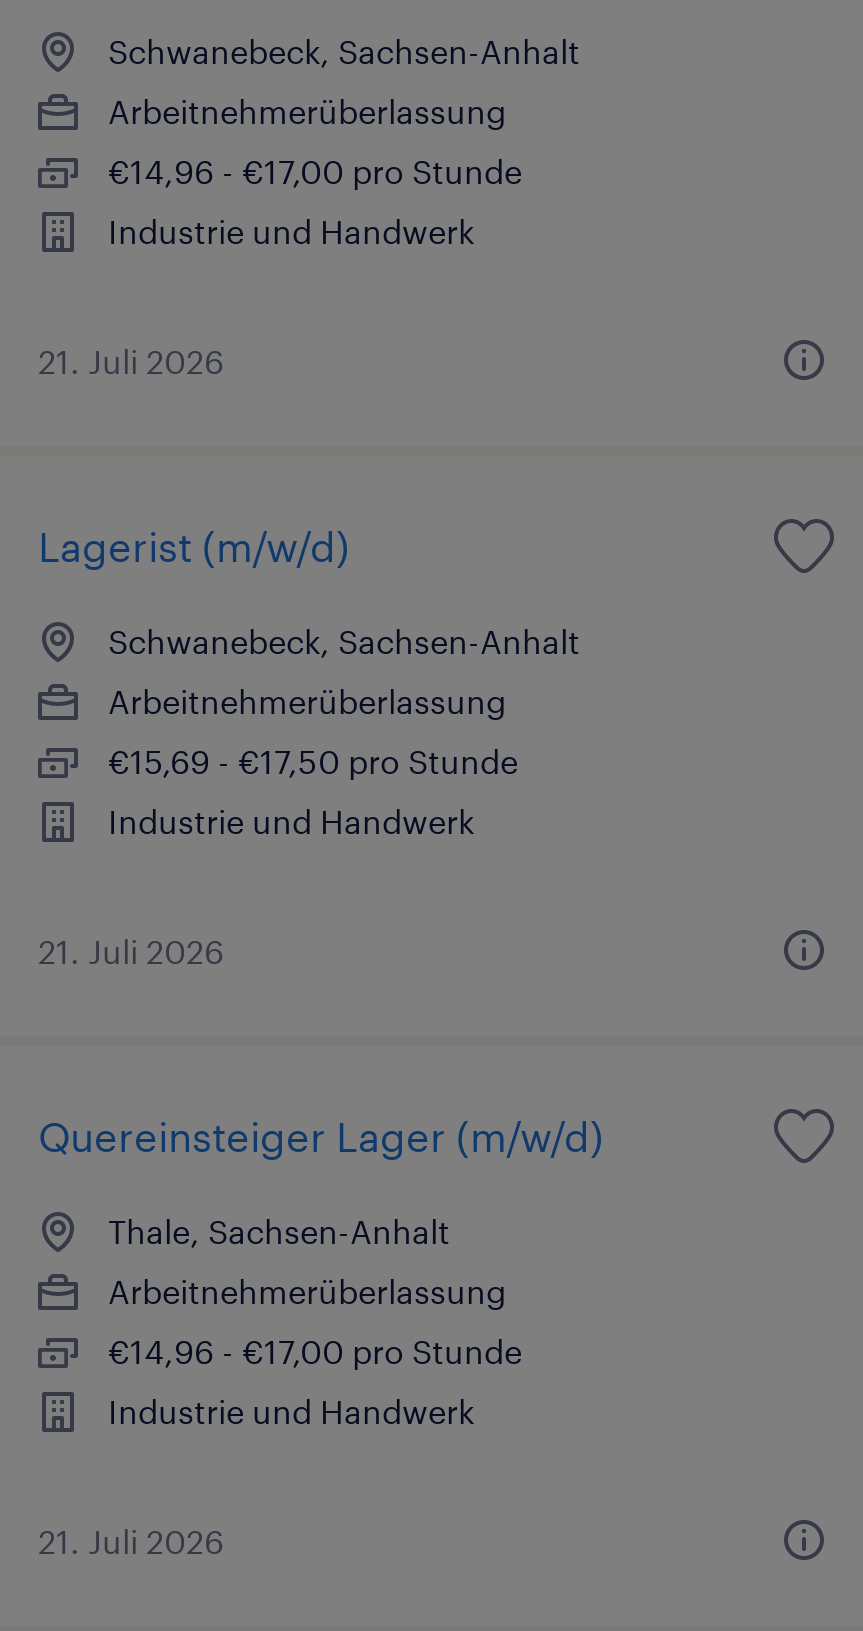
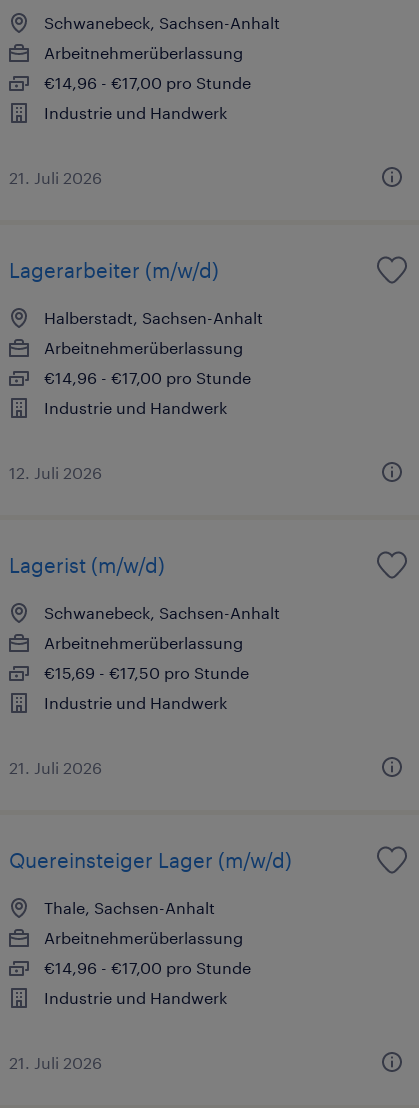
+ Lagerarbeiter (m/w/d)
+ Halberstadt, Sachsen-Anhalt
+ Arbeitnehmerüberlassung
+ €14,96 - €17,00 pro Stunde
+ Industrie und Handwerk
+ 12. Juli 2026
